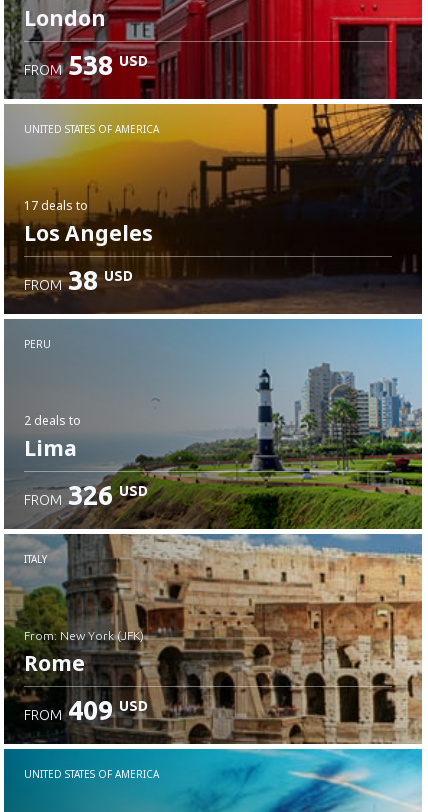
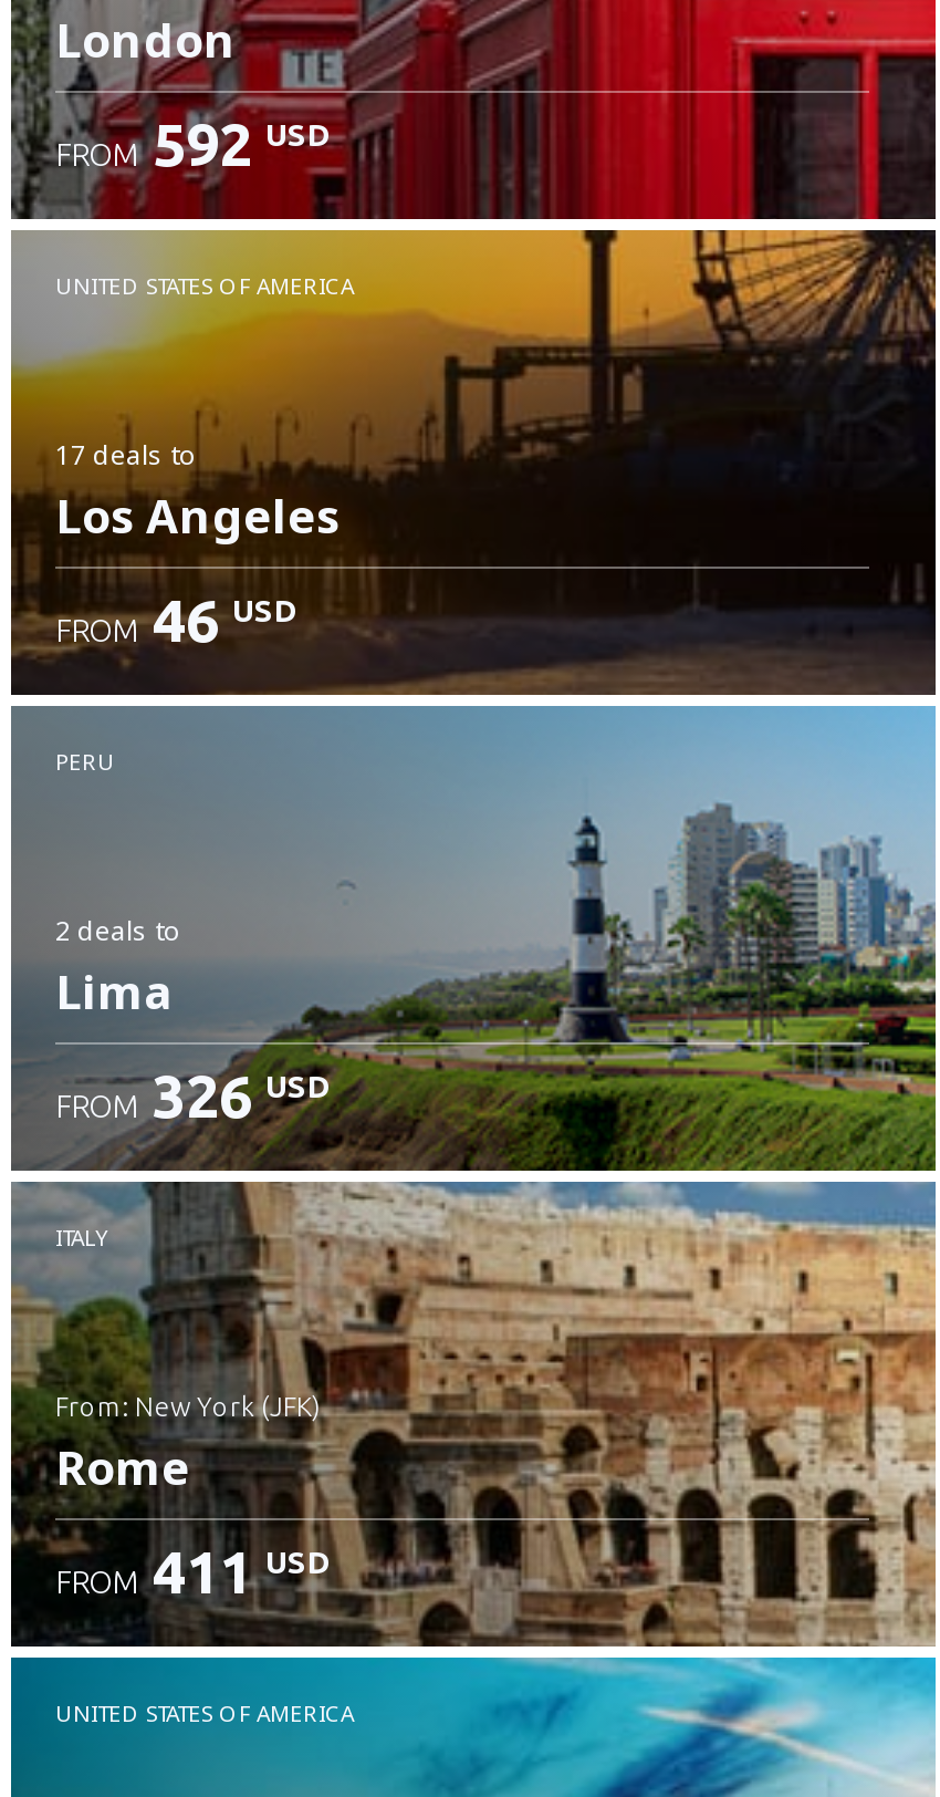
- FROM 538 USD
+ FROM 592 USD

- FROM 38 USD
+ FROM 46 USD

- FROM 409 USD
+ FROM 411 USD
